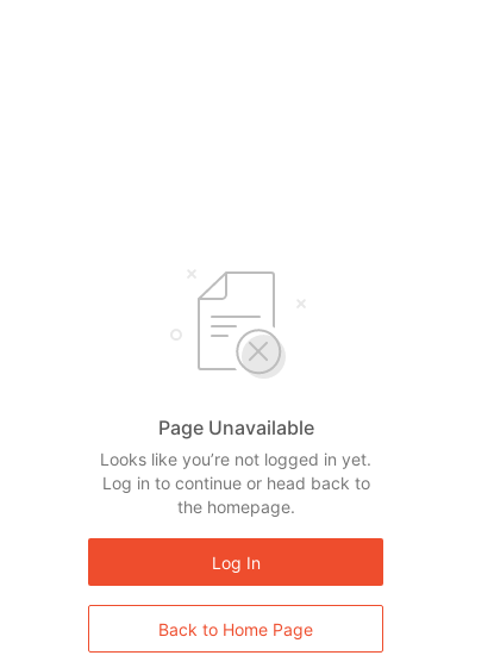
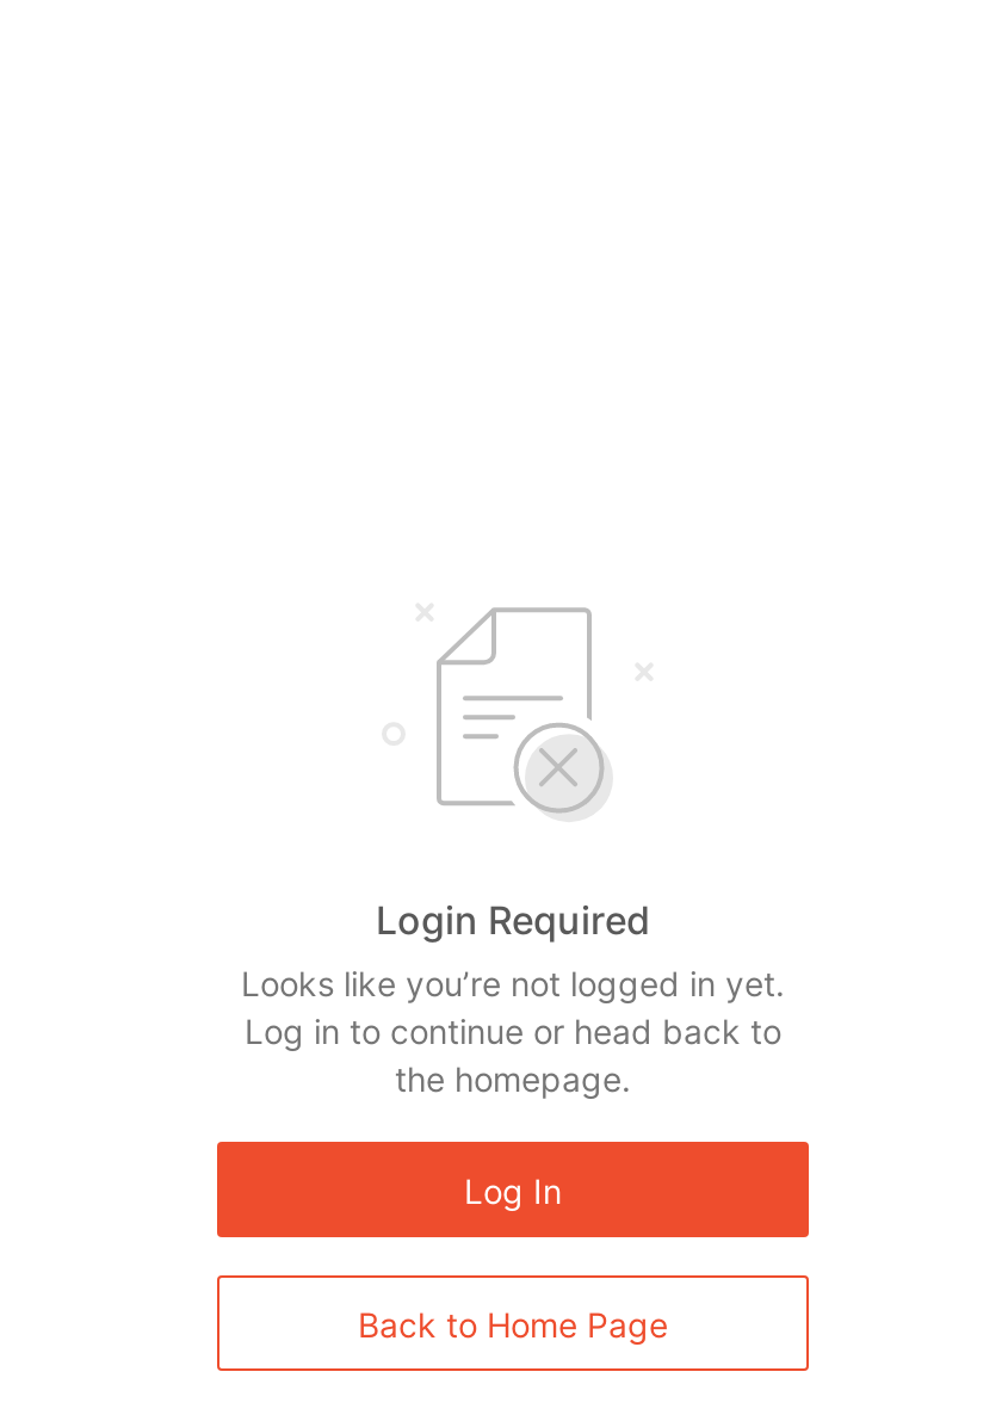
- Page Unavailable
+ Login Required
